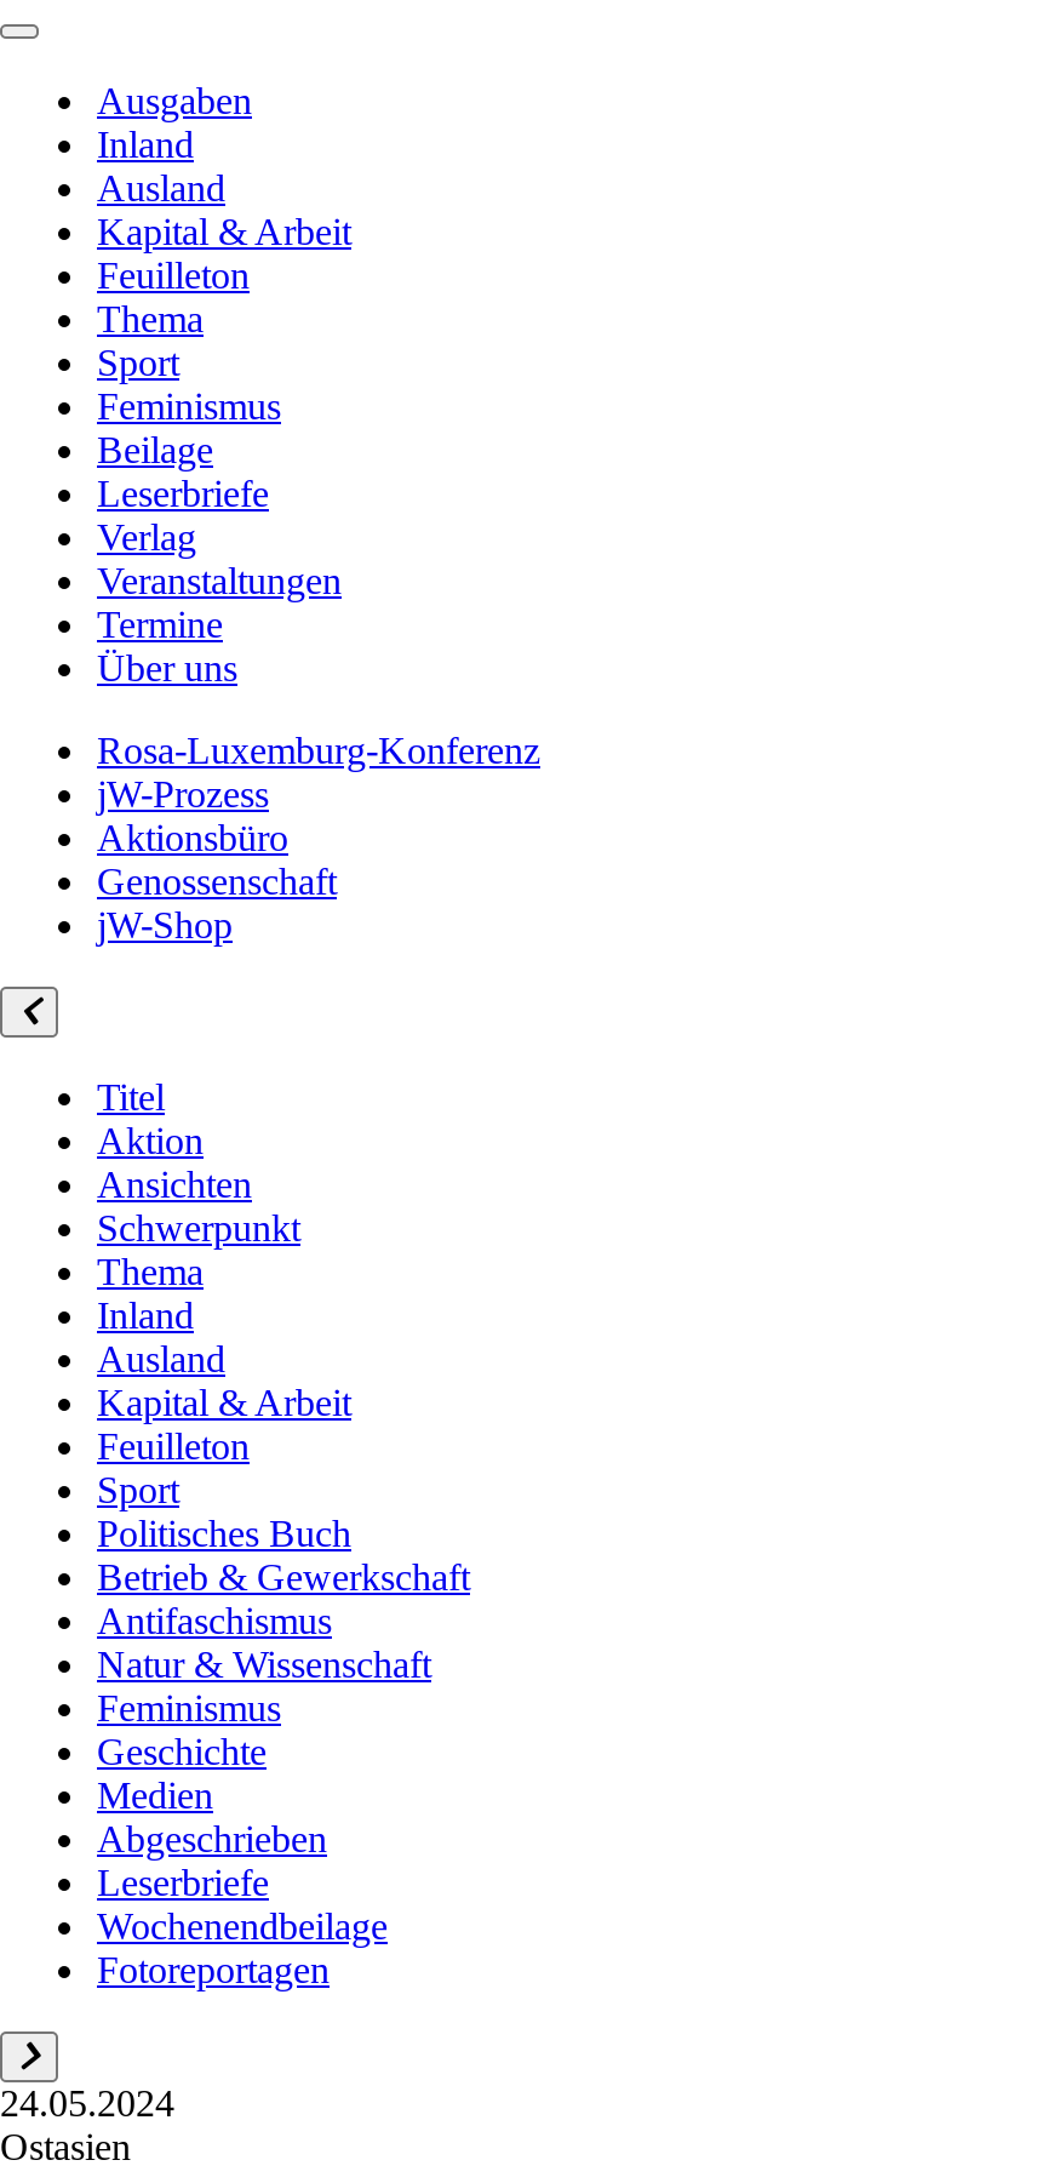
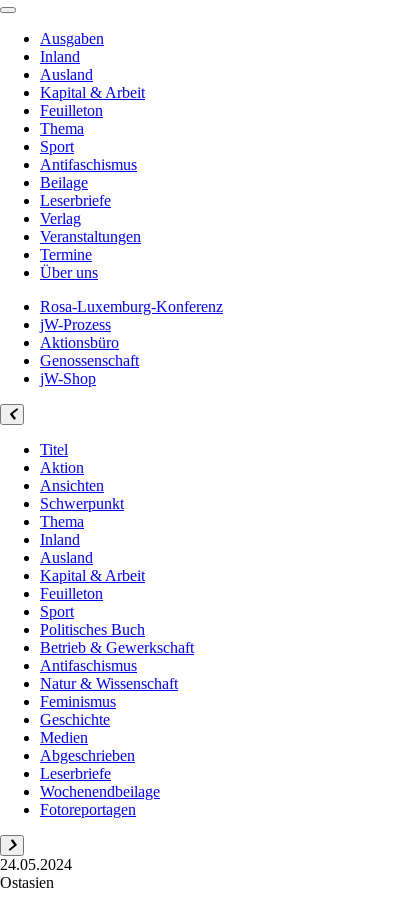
- Feminismus
+ Antifaschismus
